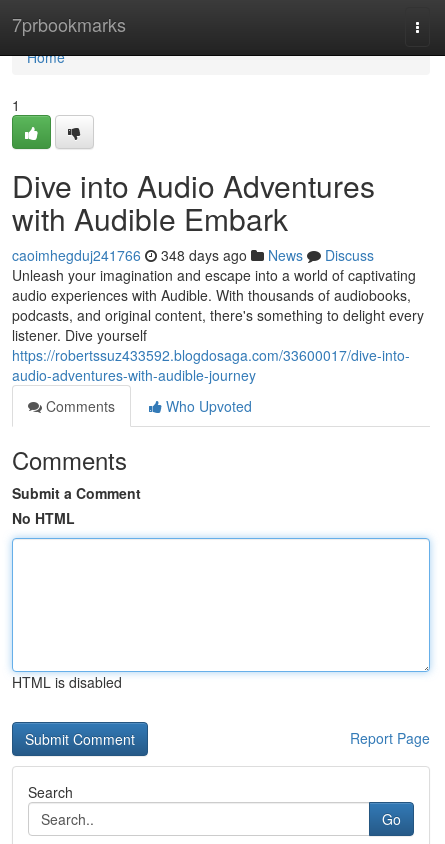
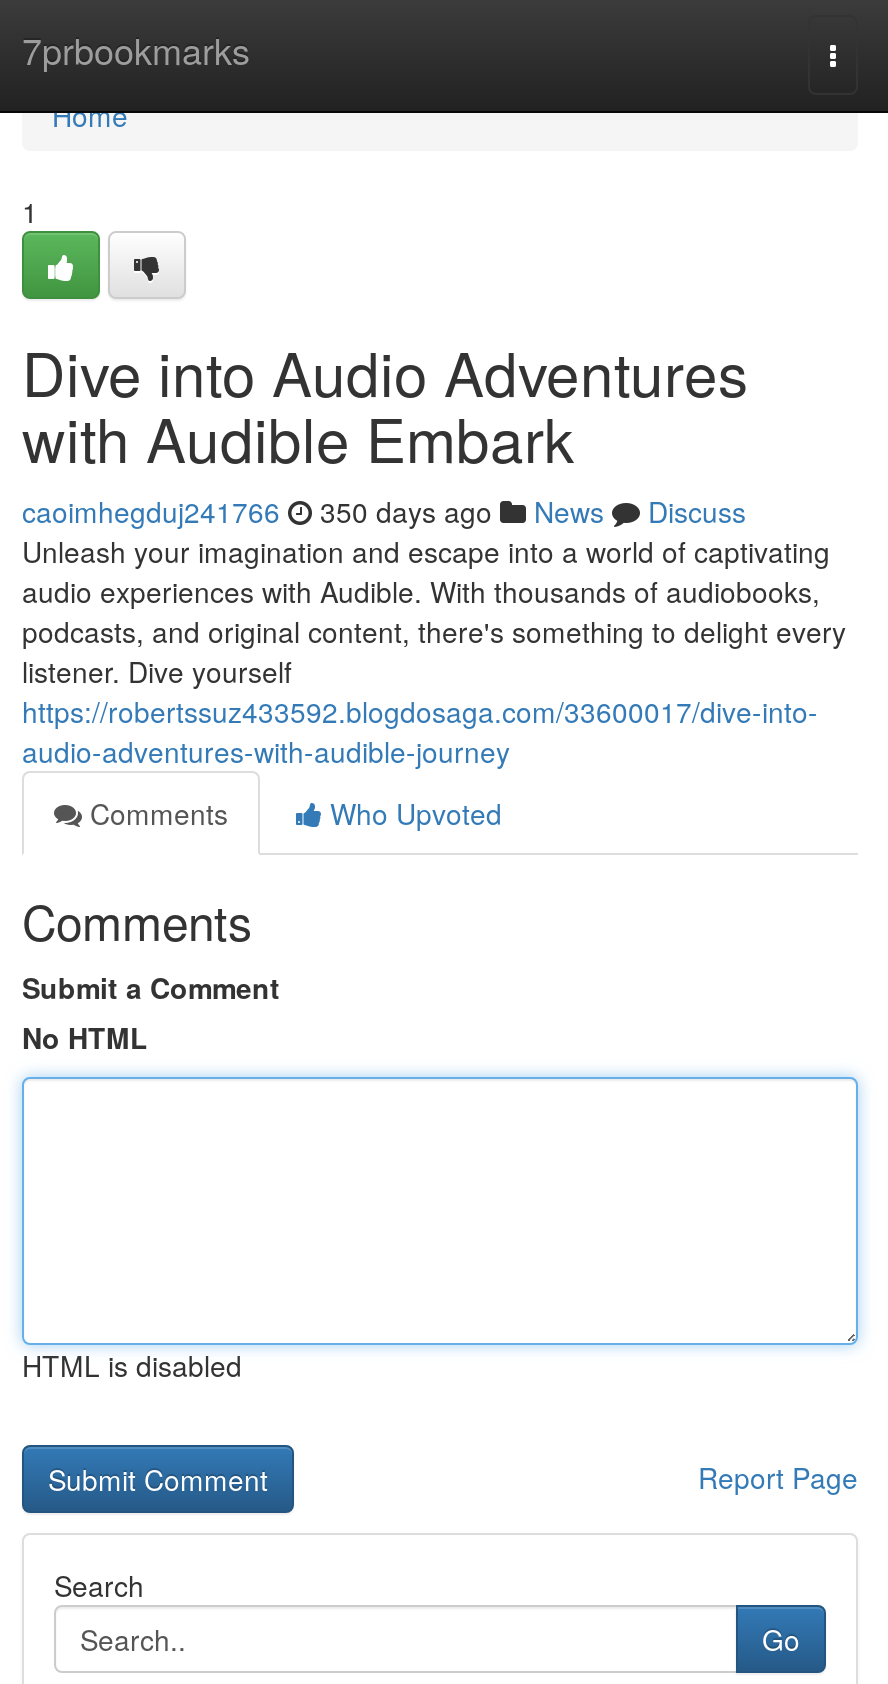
- caoimhegduj241766 348 days ago News Discuss
+ caoimhegduj241766 350 days ago News Discuss
